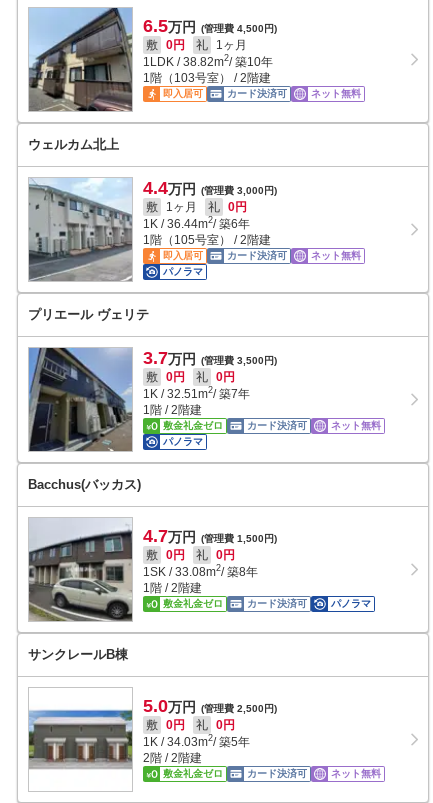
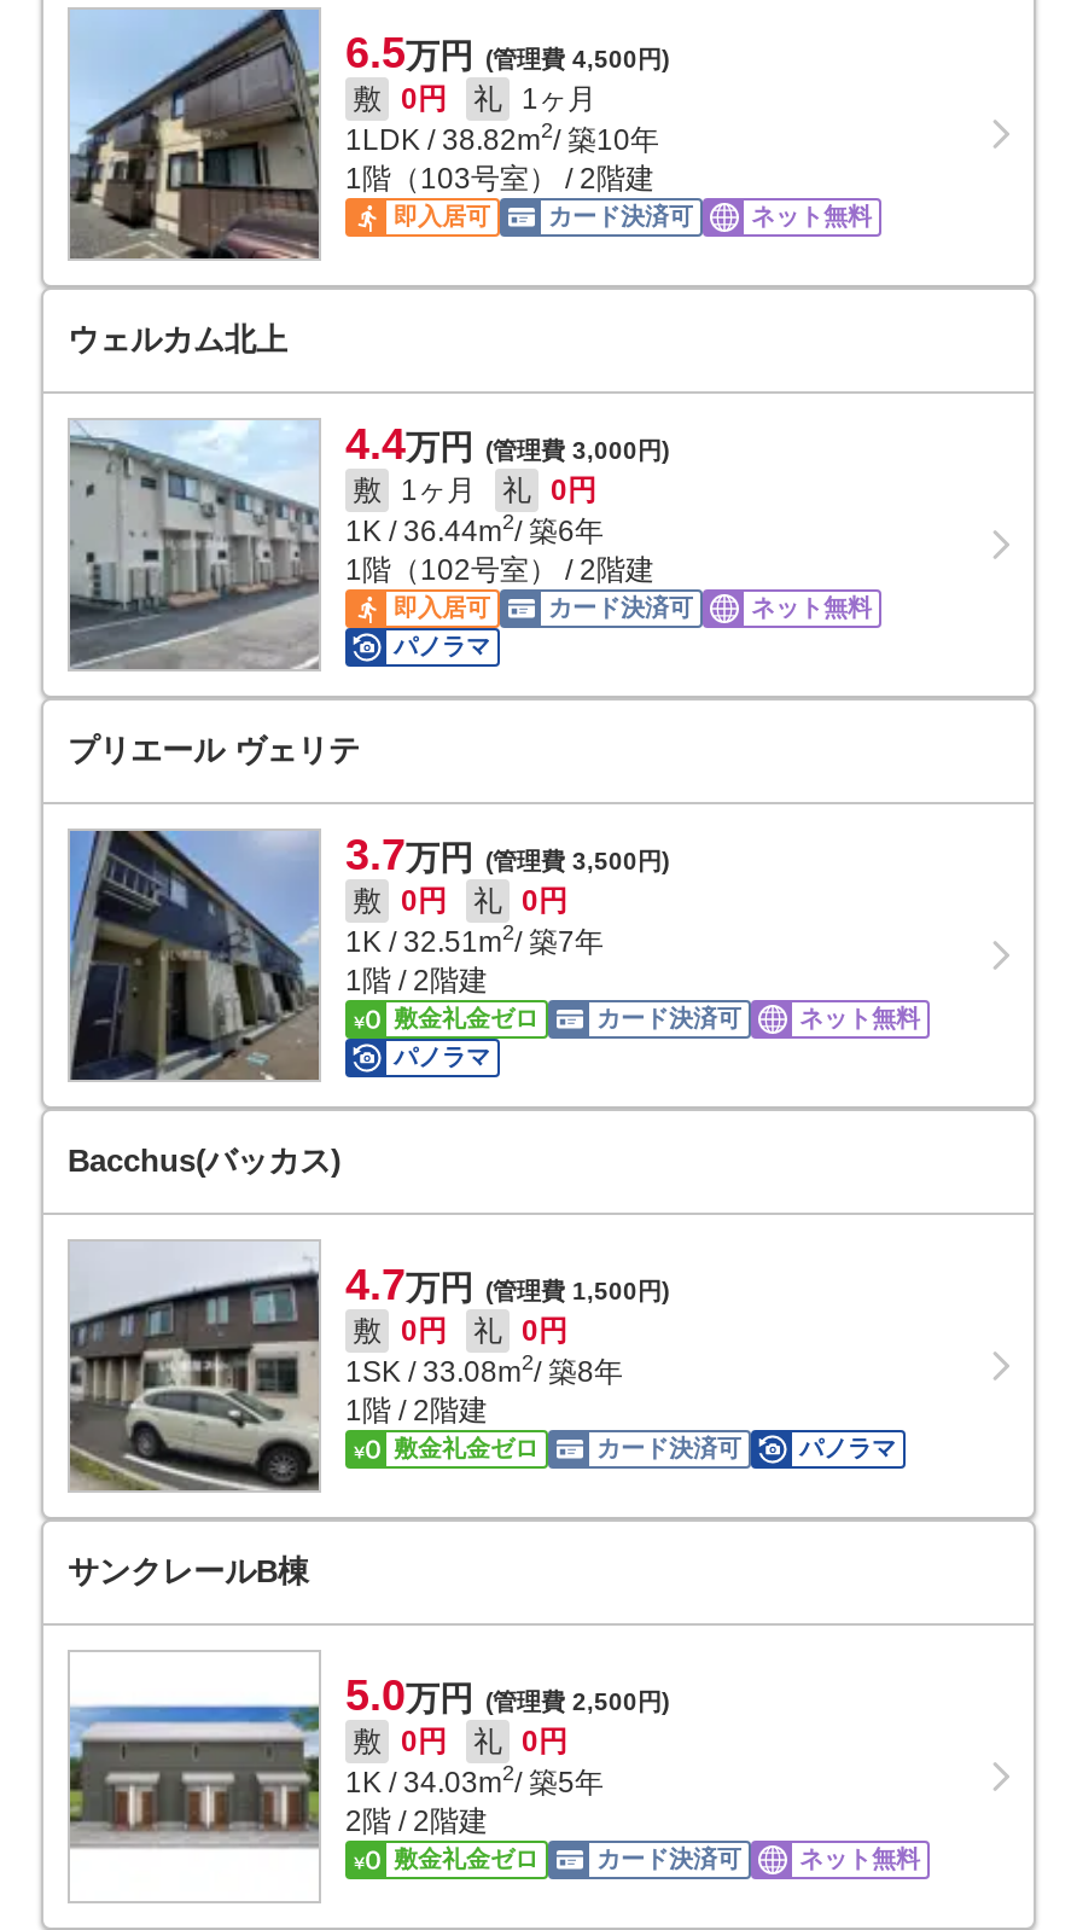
- 1階（105号室） / 2階建
+ 1階（102号室） / 2階建
